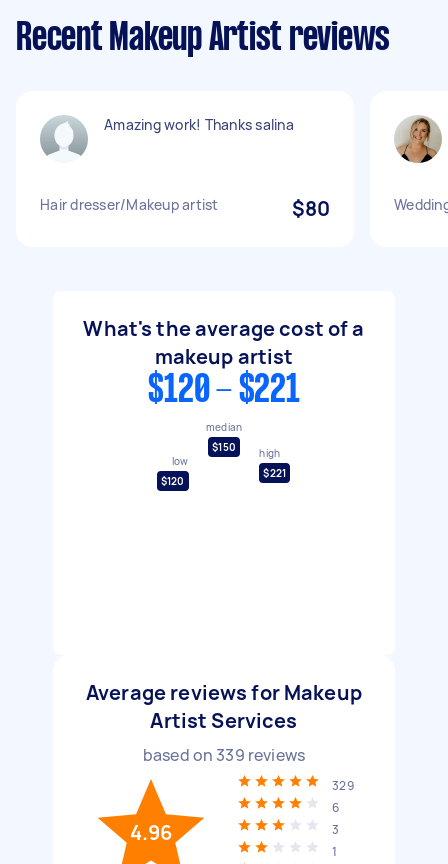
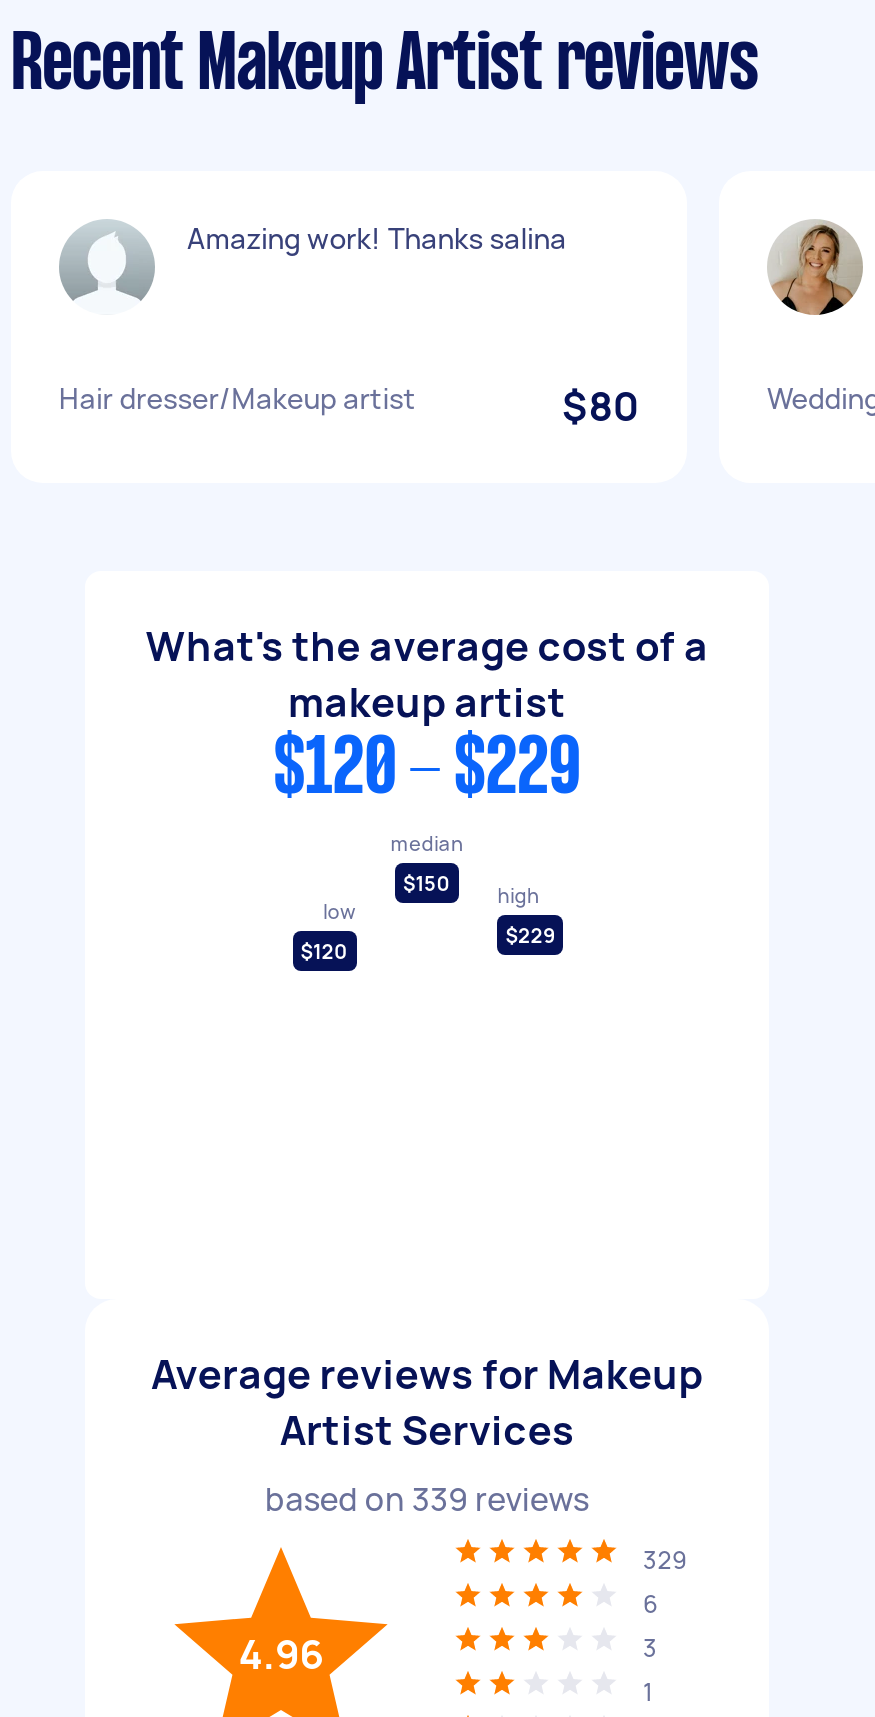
- $120 - $221
+ $120 - $229

- $221
+ $229
